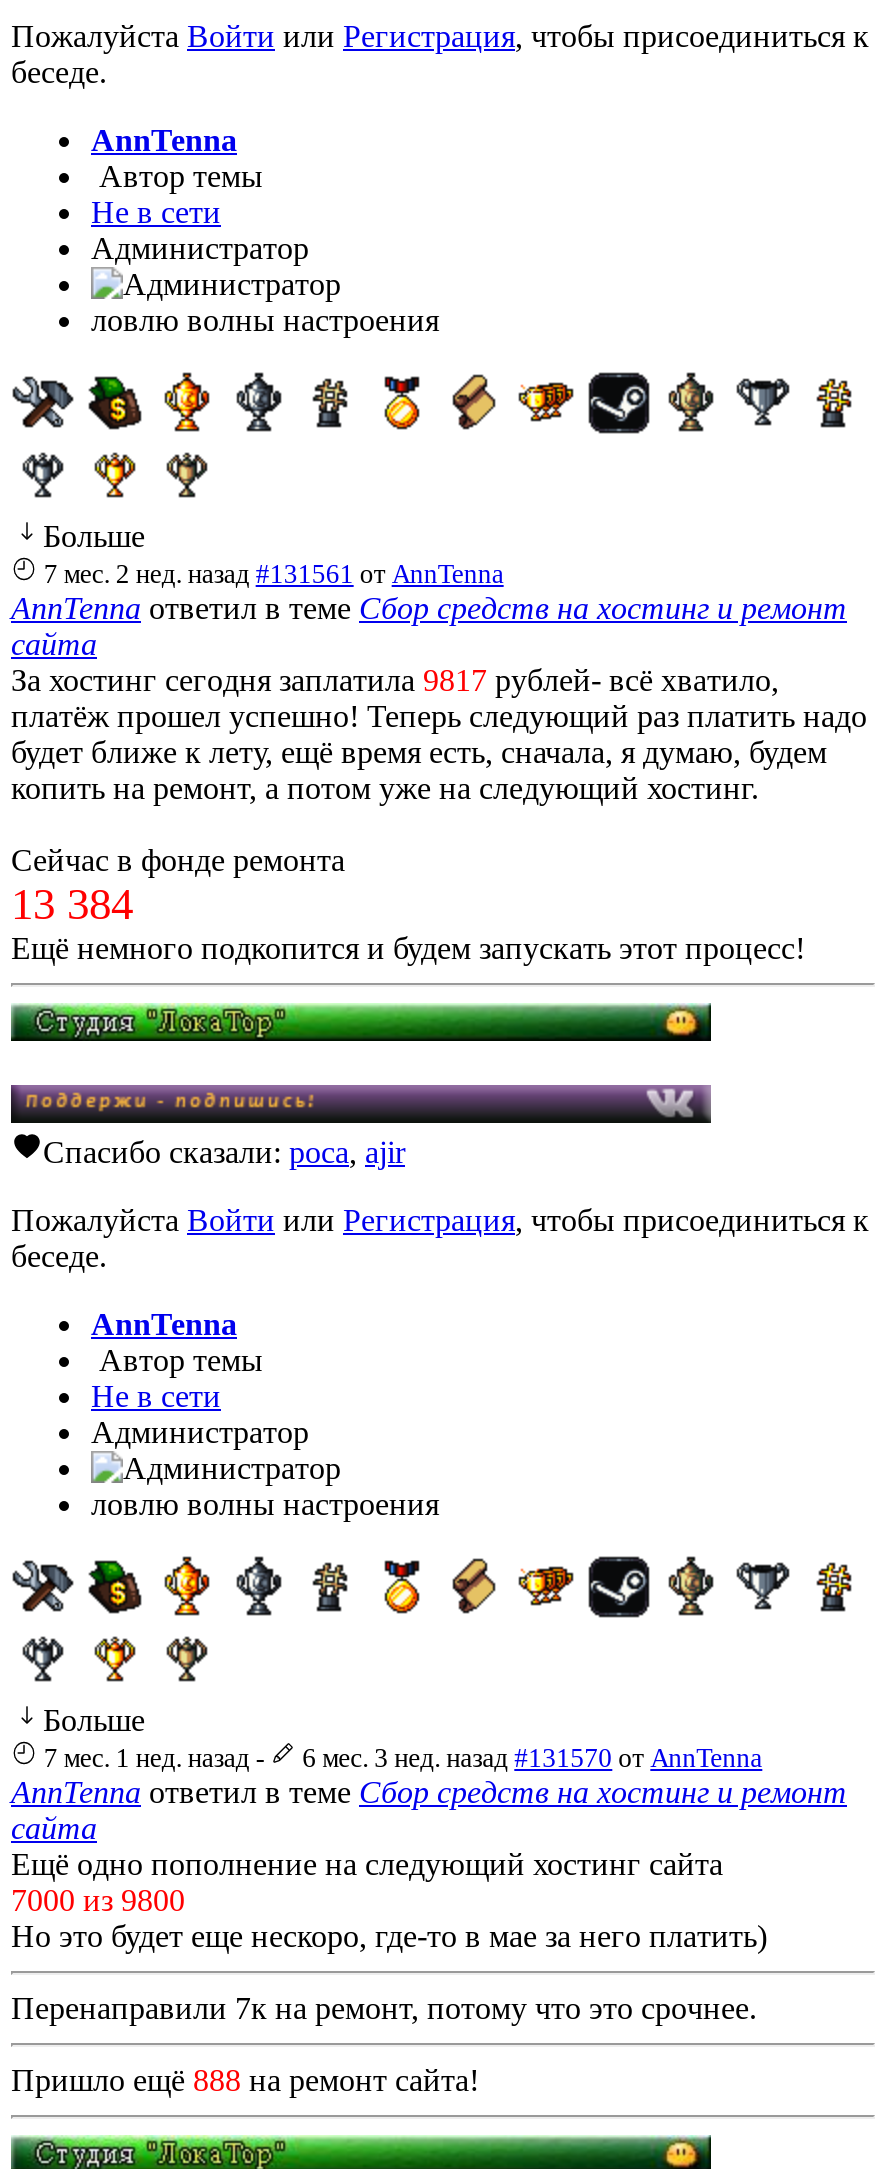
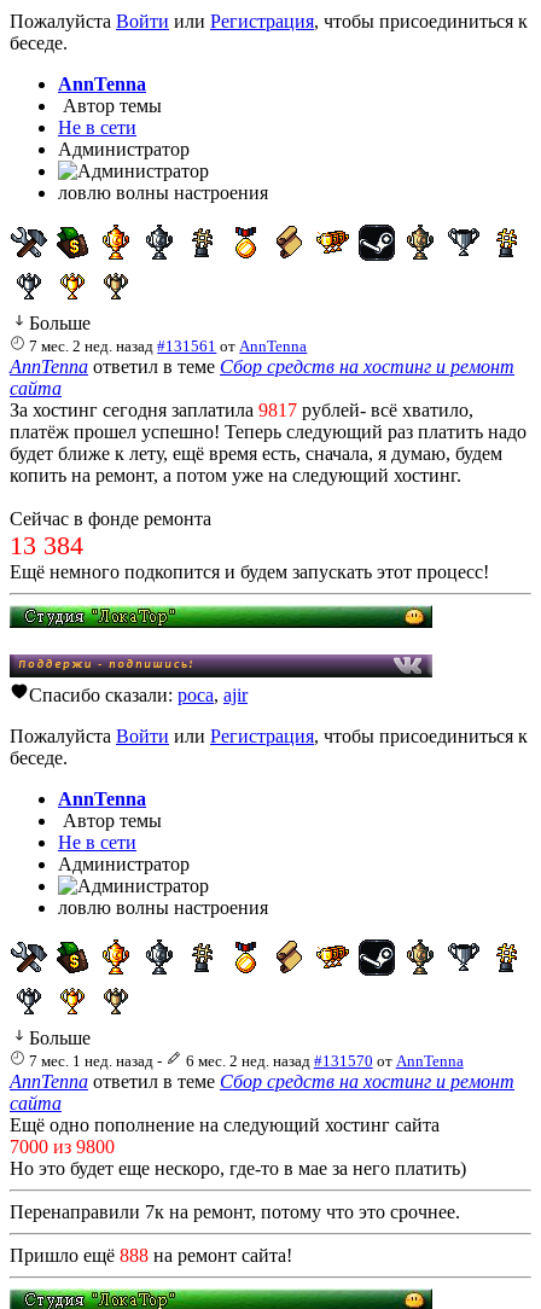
- 6 мес. 3 нед. назад #131570 от AnnTenna
+ 6 мес. 2 нед. назад #131570 от AnnTenna
